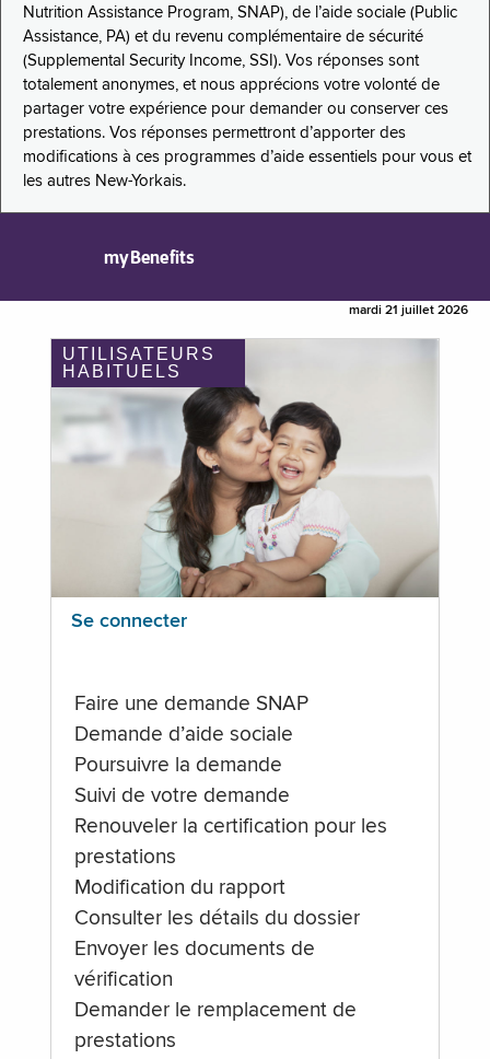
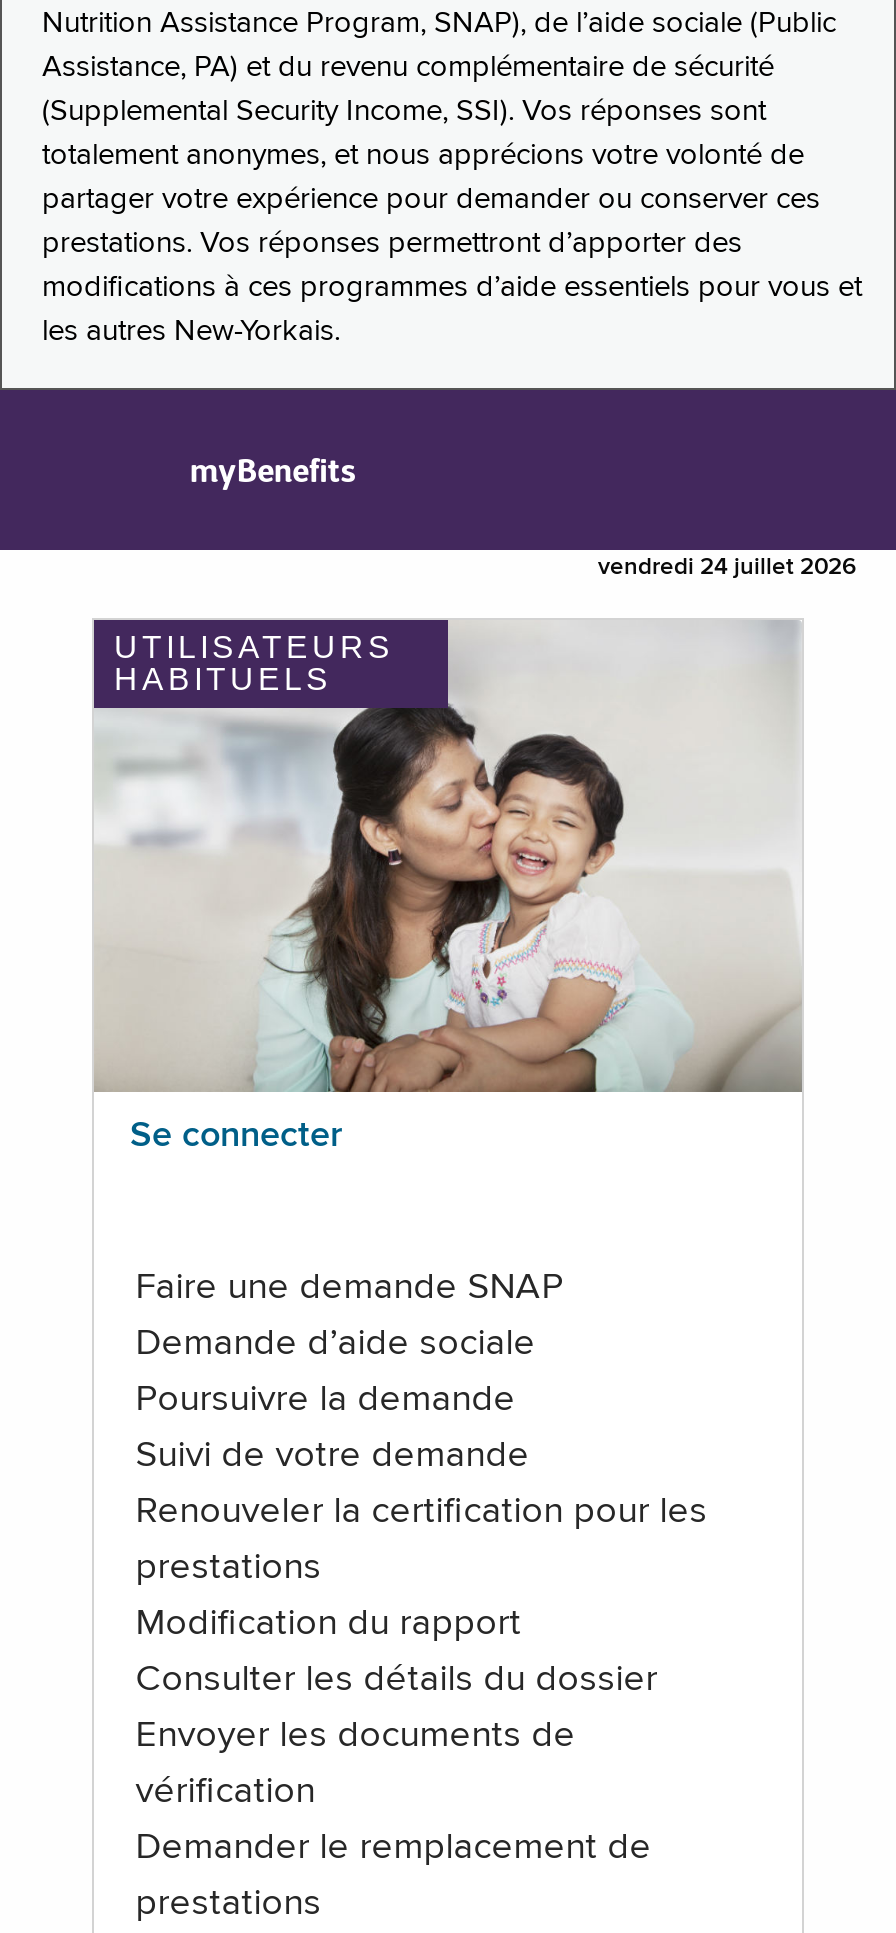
- mardi 21 juillet 2026
+ vendredi 24 juillet 2026
